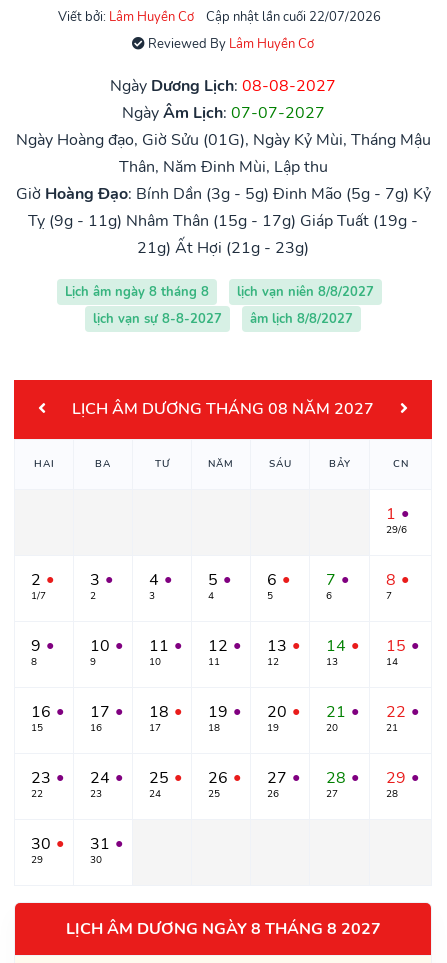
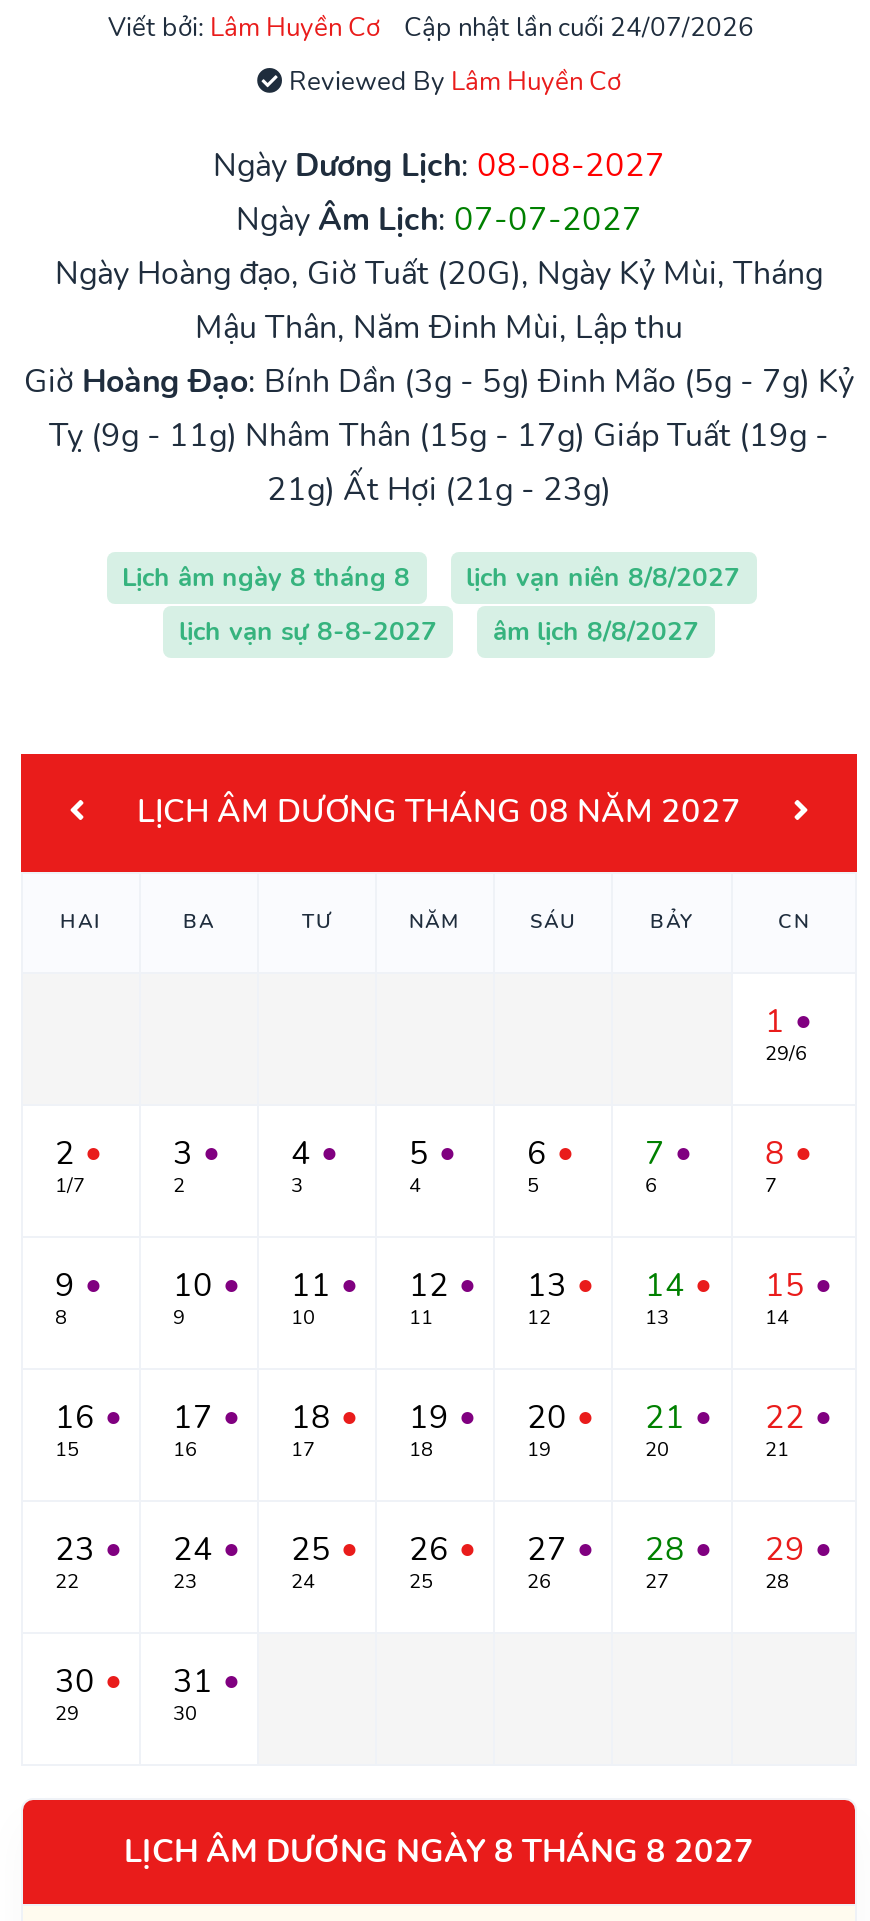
- Cập nhật lần cuối 22/07/2026
+ Cập nhật lần cuối 24/07/2026

- Ngày Hoàng đạo, Giờ Sửu (01G), Ngày Kỷ Mùi, Tháng Mậu
- Thân, Năm Đinh Mùi, Lập thu
+ Ngày Hoàng đạo, Giờ Tuất (20G), Ngày Kỷ Mùi, Tháng
+ Mậu Thân, Năm Đinh Mùi, Lập thu
